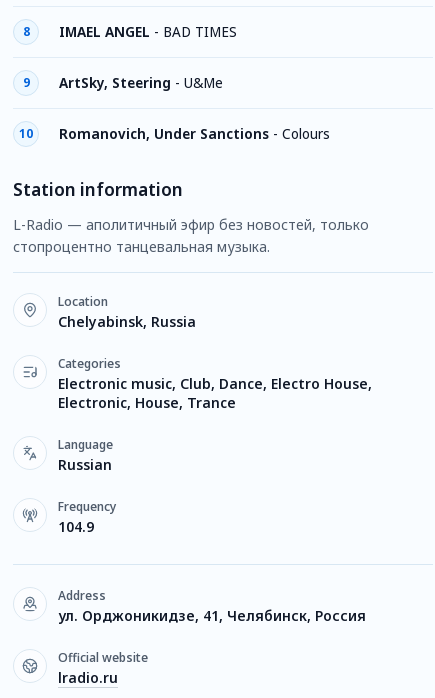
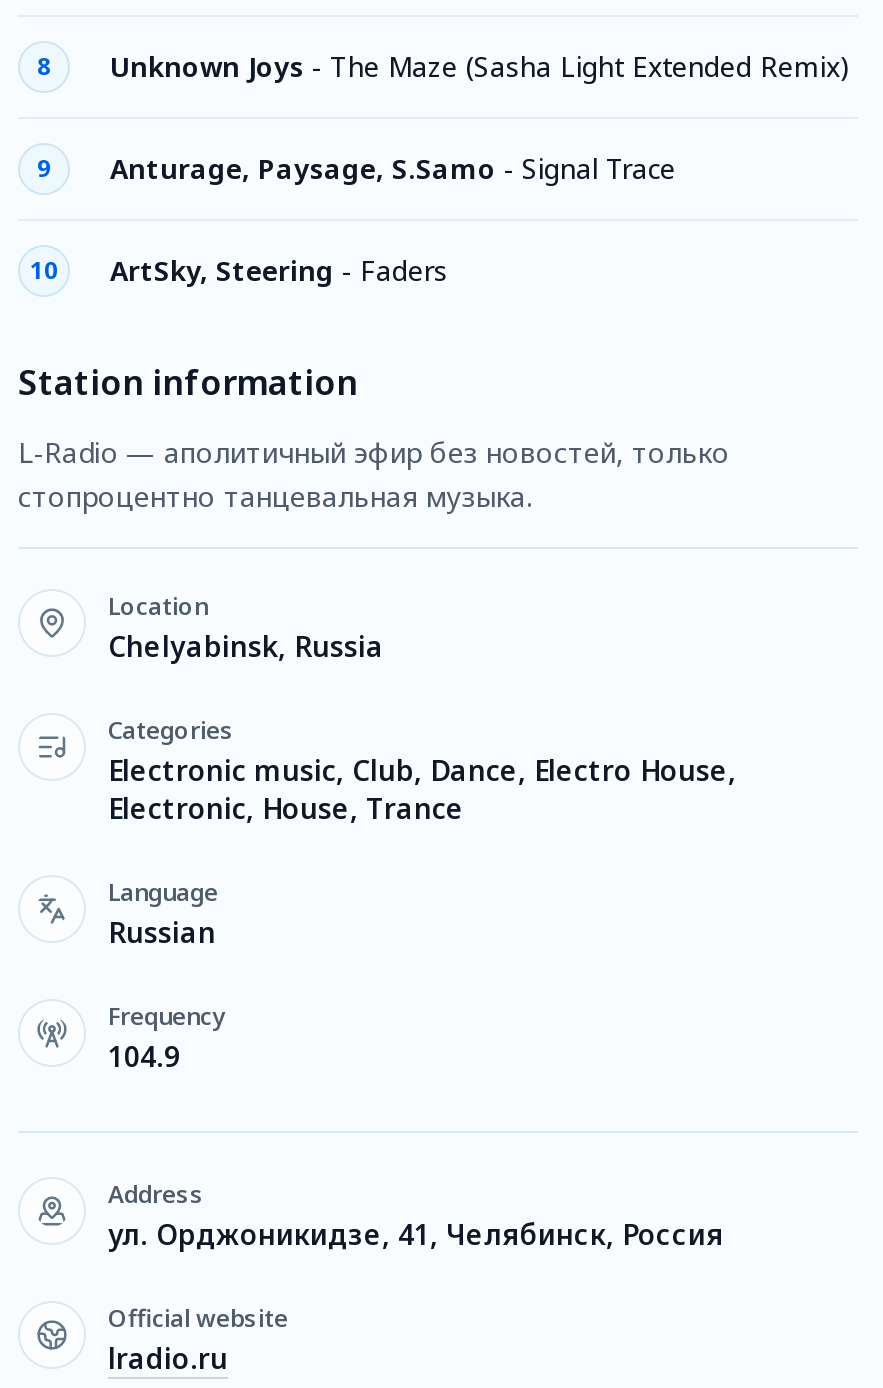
- IMAEL ANGEL - BAD TIMES
+ Unknown Joys - The Maze (Sasha Light Extended Remix)

- ArtSky, Steering - U&Me
+ Anturage, Paysage, S.Samo - Signal Trace

- Romanovich, Under Sanctions - Colours
+ ArtSky, Steering - Faders
